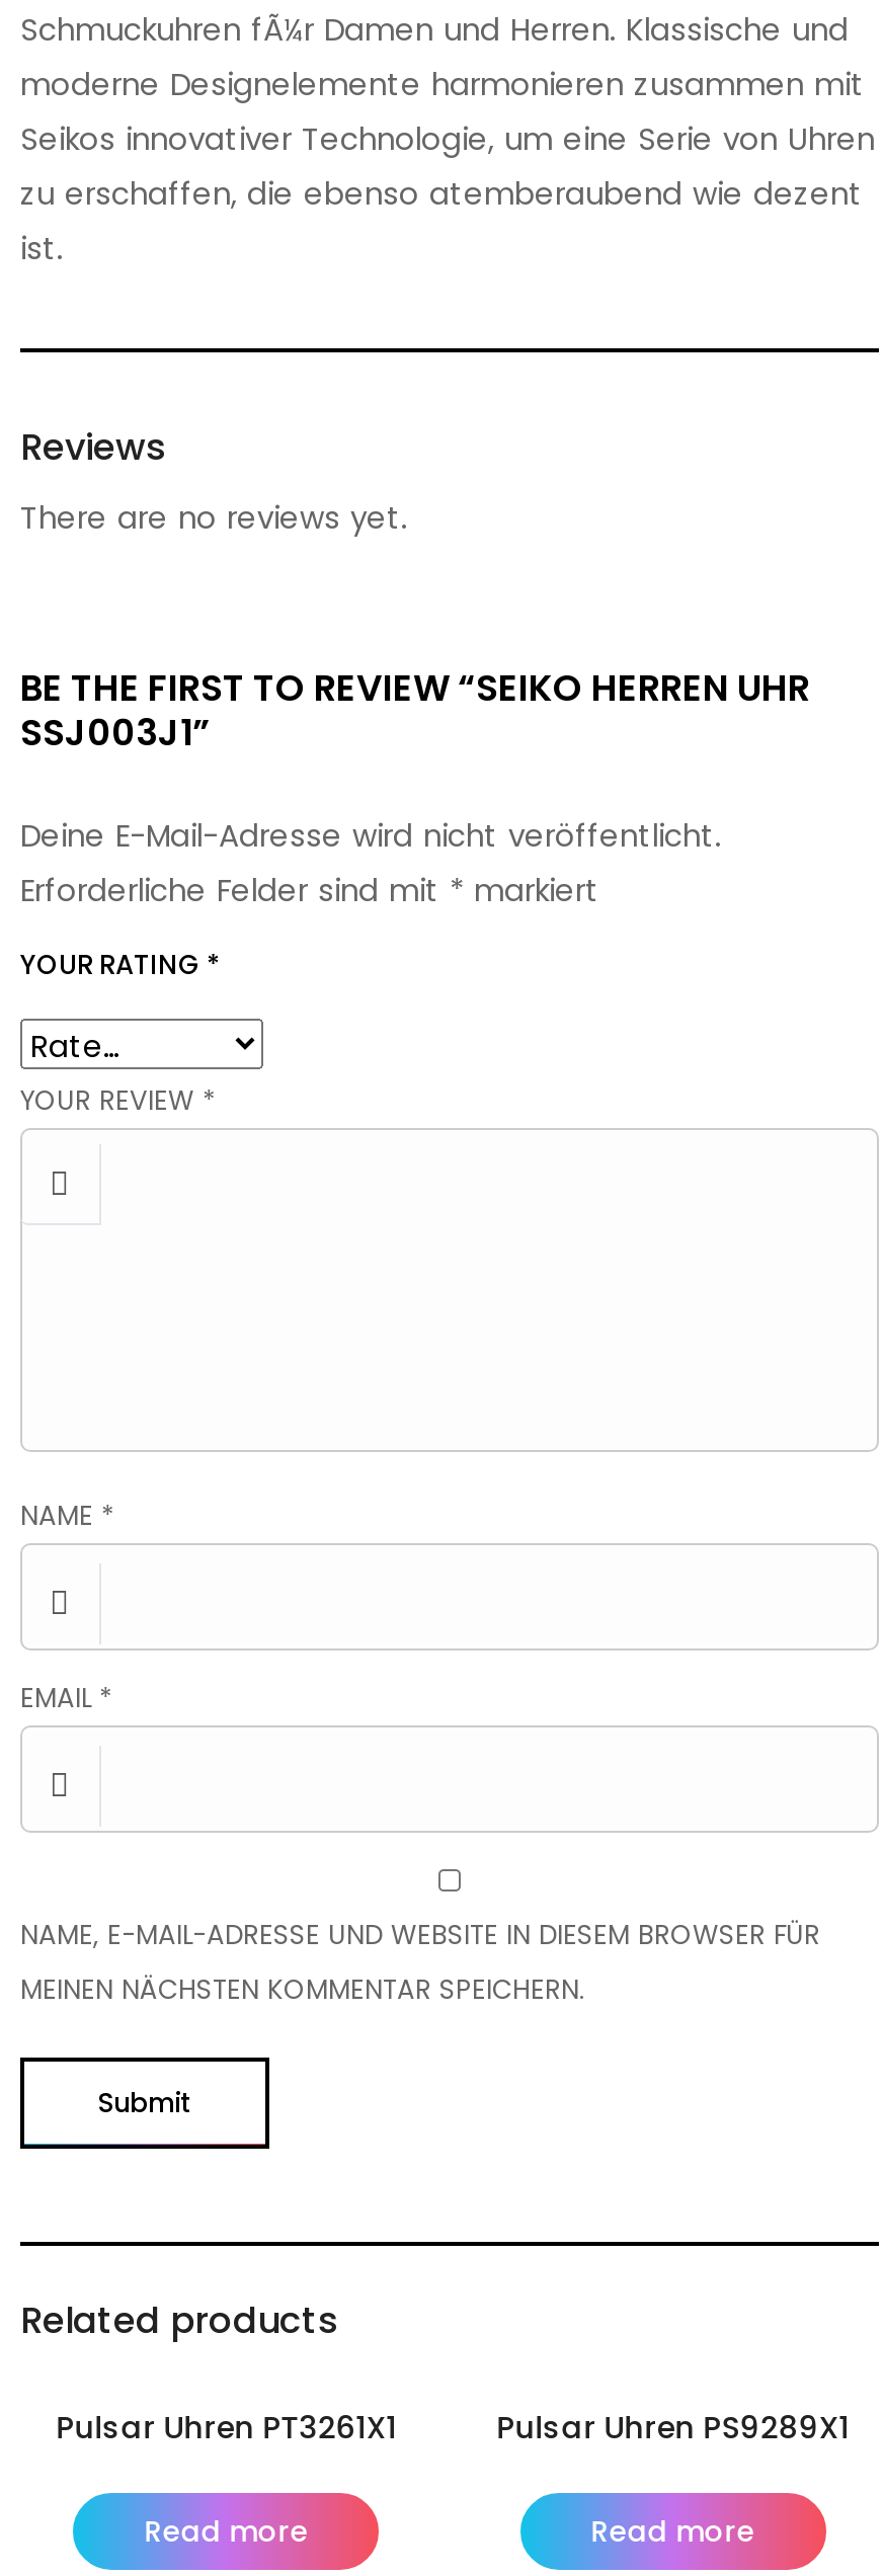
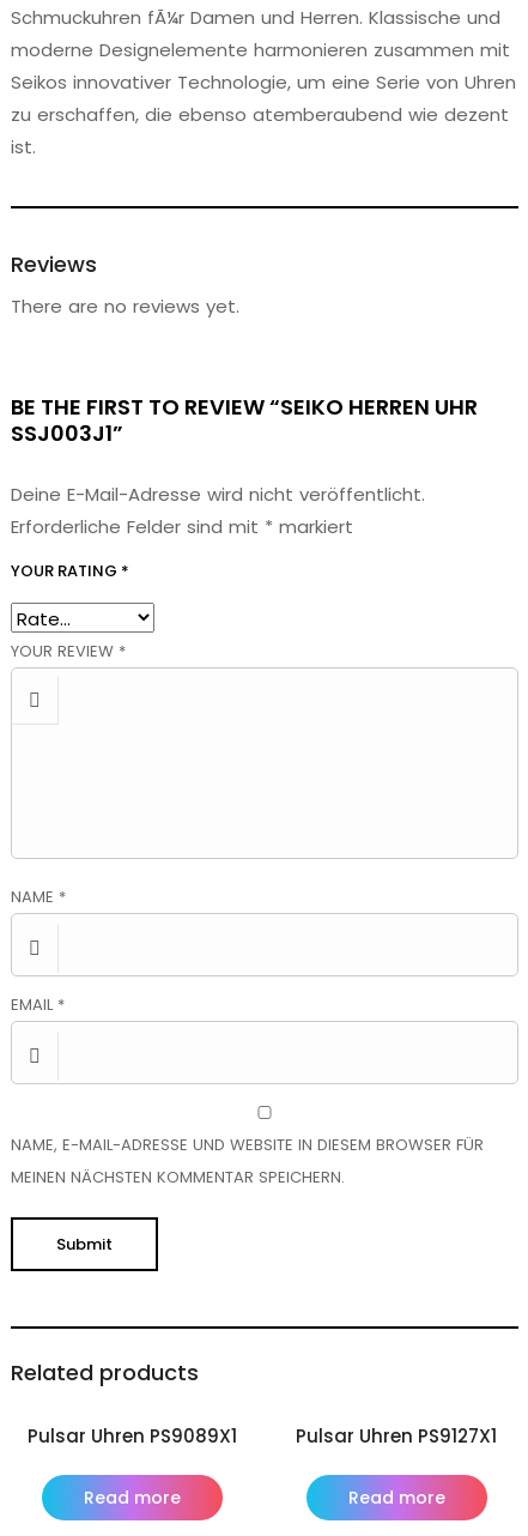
- Pulsar Uhren PT3261X1
+ Pulsar Uhren PS9089X1

- Pulsar Uhren PS9289X1
+ Pulsar Uhren PS9127X1
